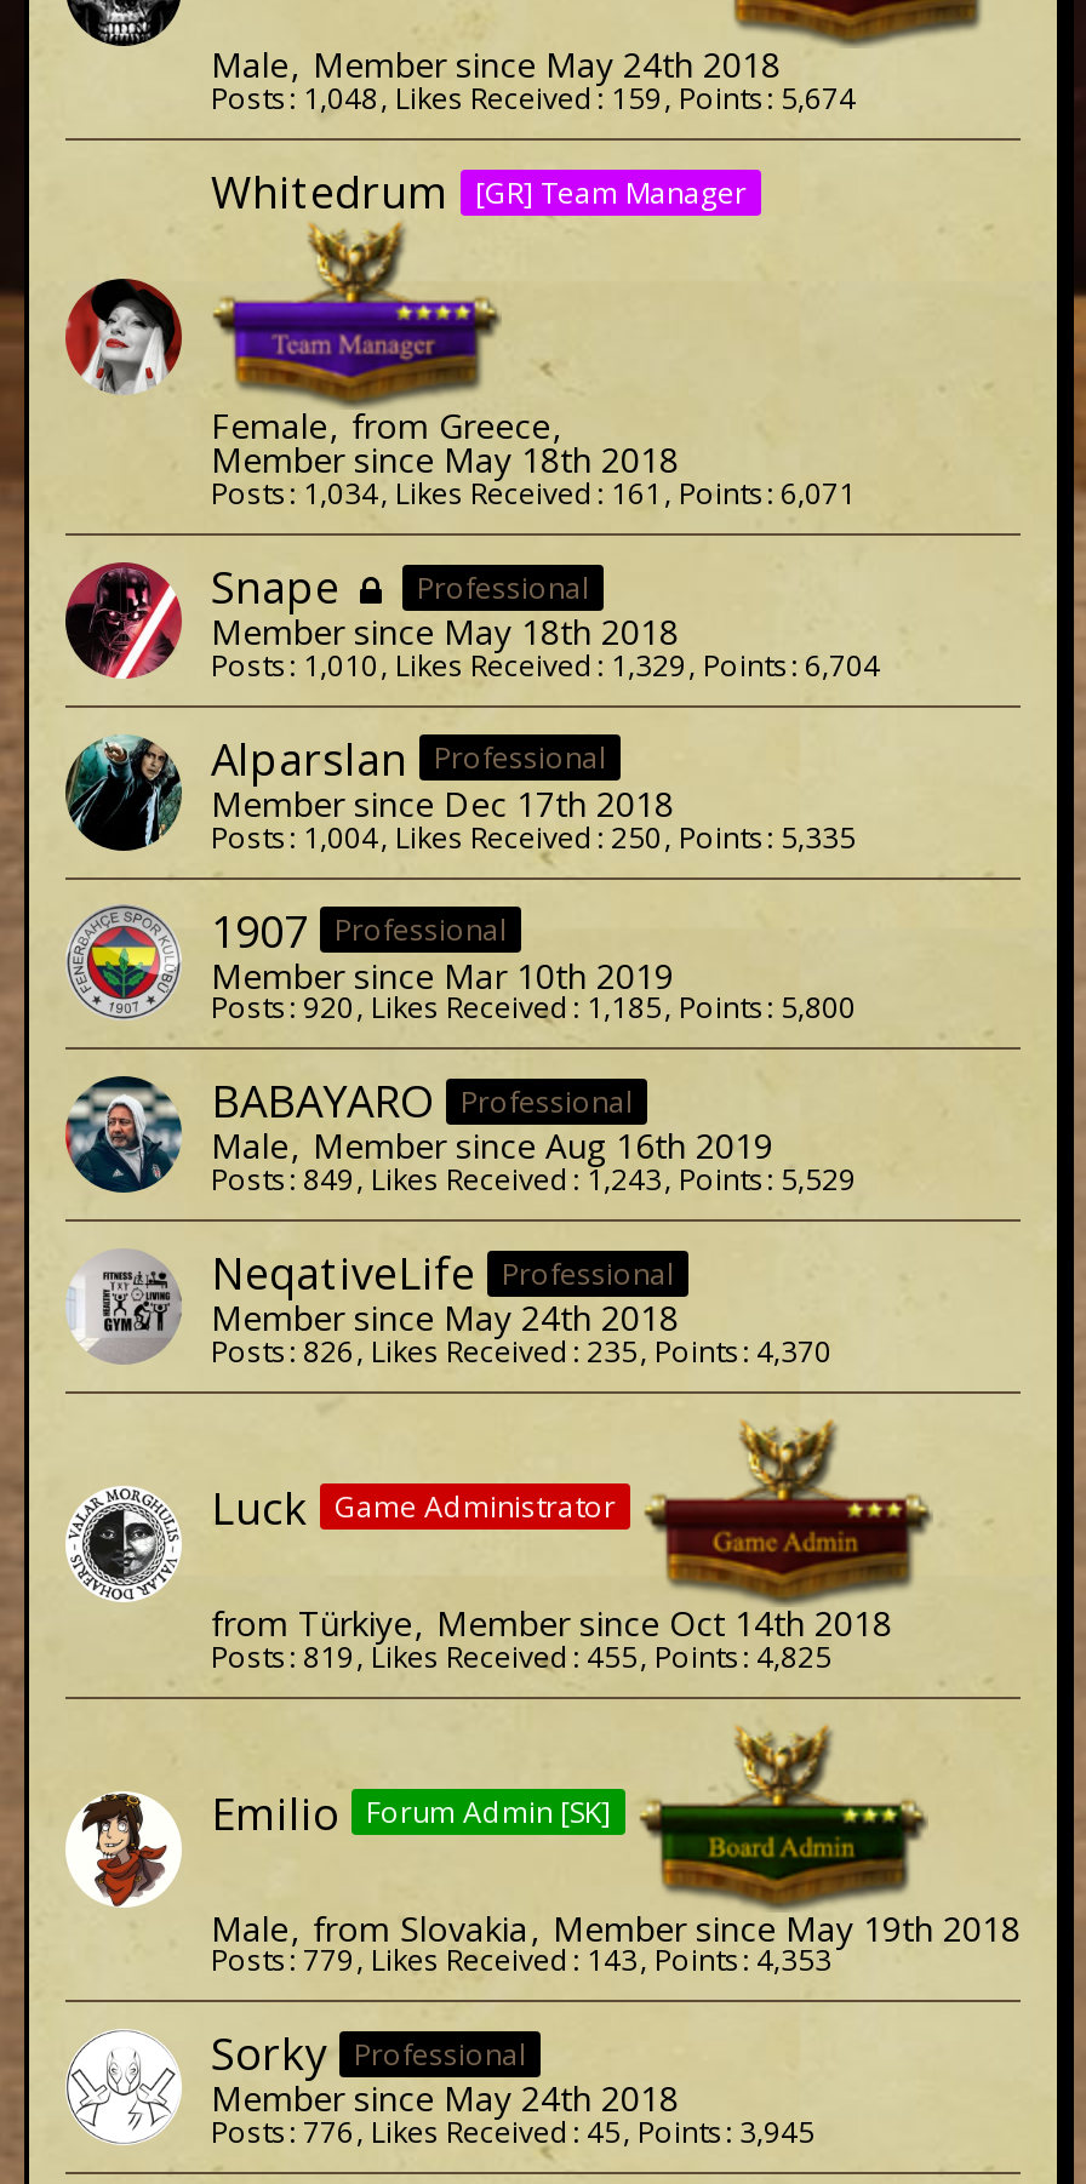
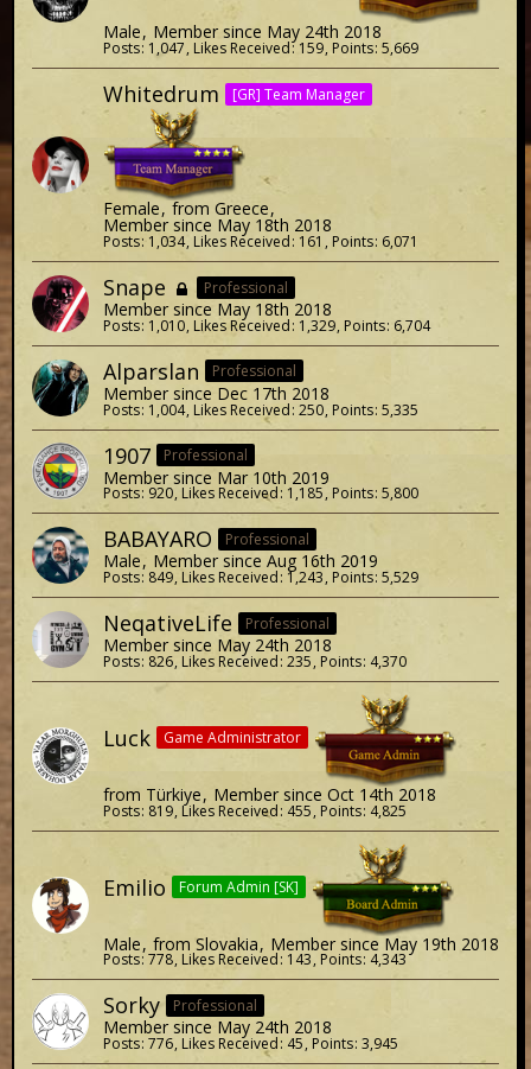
- Posts 1,048 Likes Received 159 Points 5,674
+ Posts 1,047 Likes Received 159 Points 5,669

- Posts 779 Likes Received 143 Points 4,353
+ Posts 778 Likes Received 143 Points 4,343
